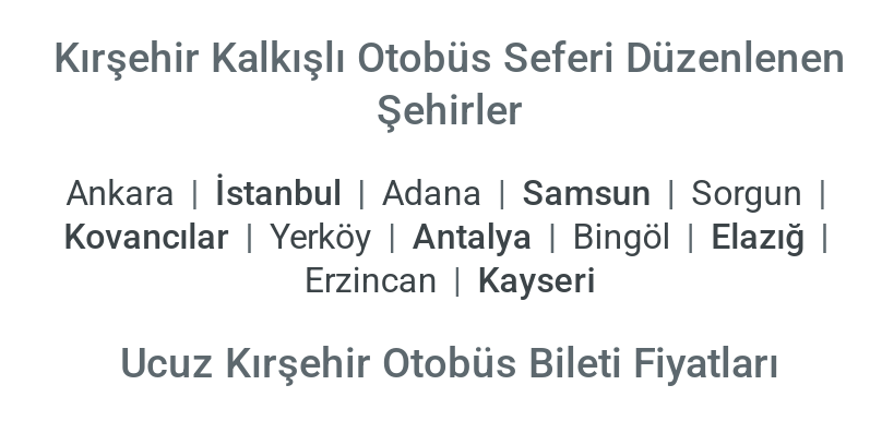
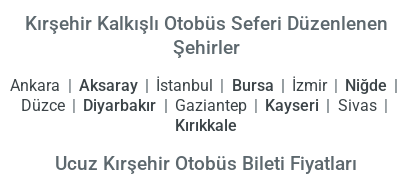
- Adana
- Samsun
- Sorgun
- Kovancılar
- Yerköy
- Antalya
- Bingöl
- Elazığ
- Erzincan
+ Bursa
+ İzmir
+ Niğde
+ Düzce
+ Diyarbakır
+ Gaziantep

+ Aksaray

moved up: Kayseri

+ Sivas
+ Kırıkkale
